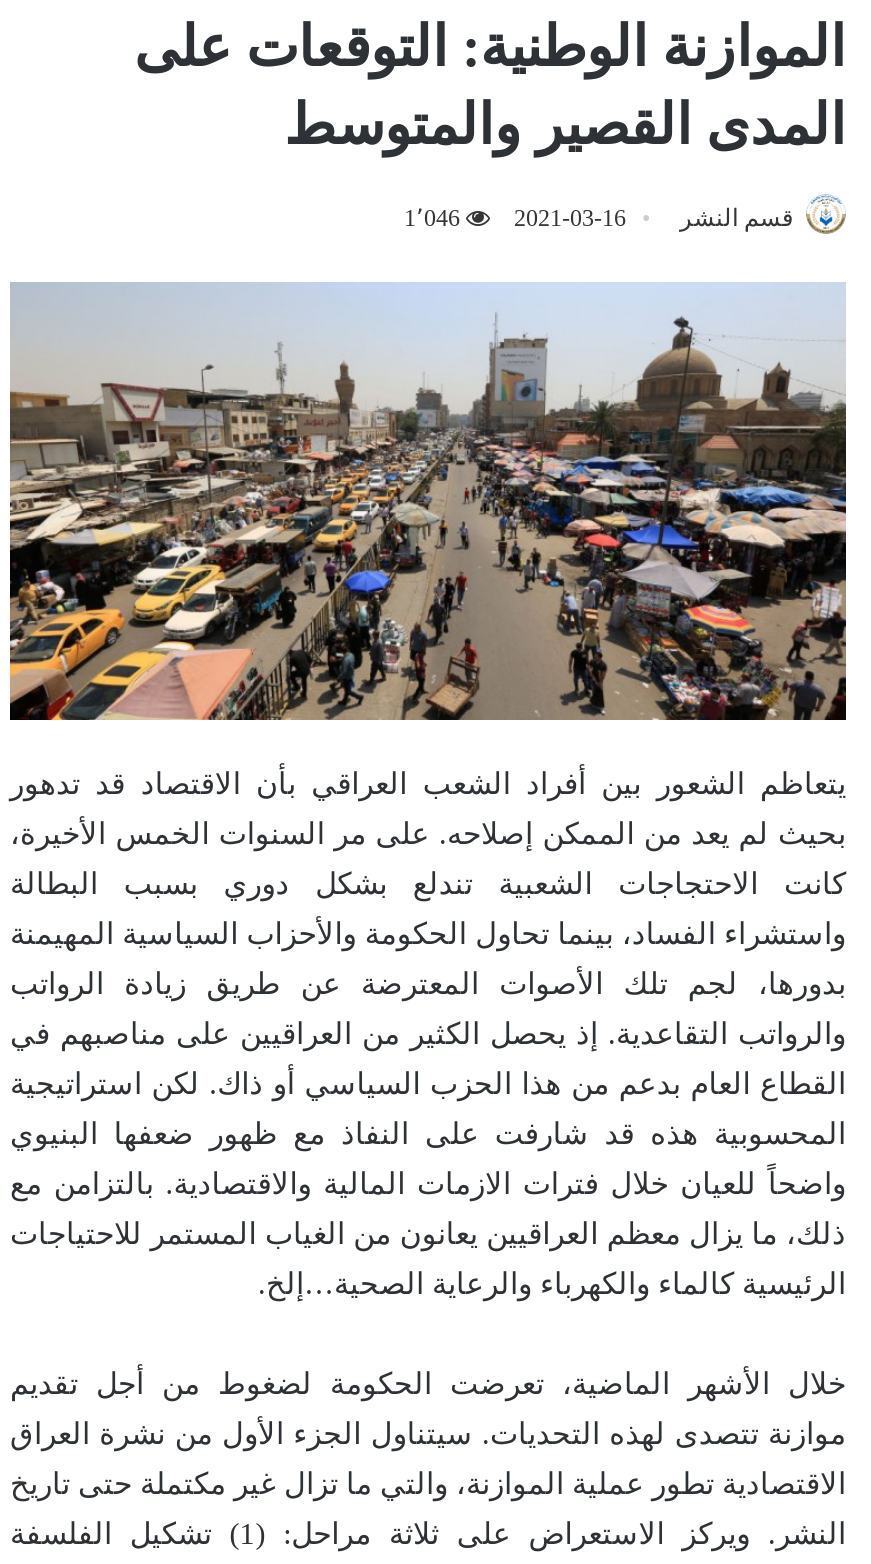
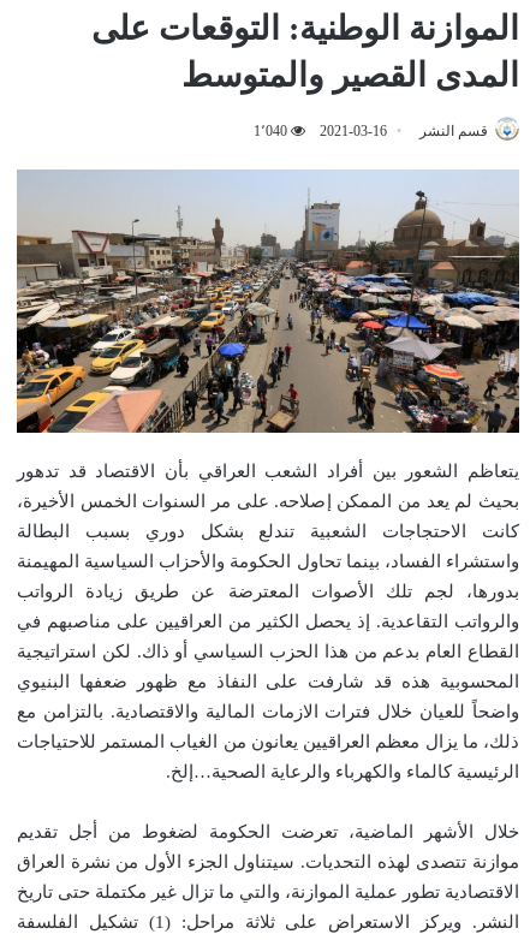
- قسم النشر 2021-03-16 1٬046
+ قسم النشر 2021-03-16 1٬040
